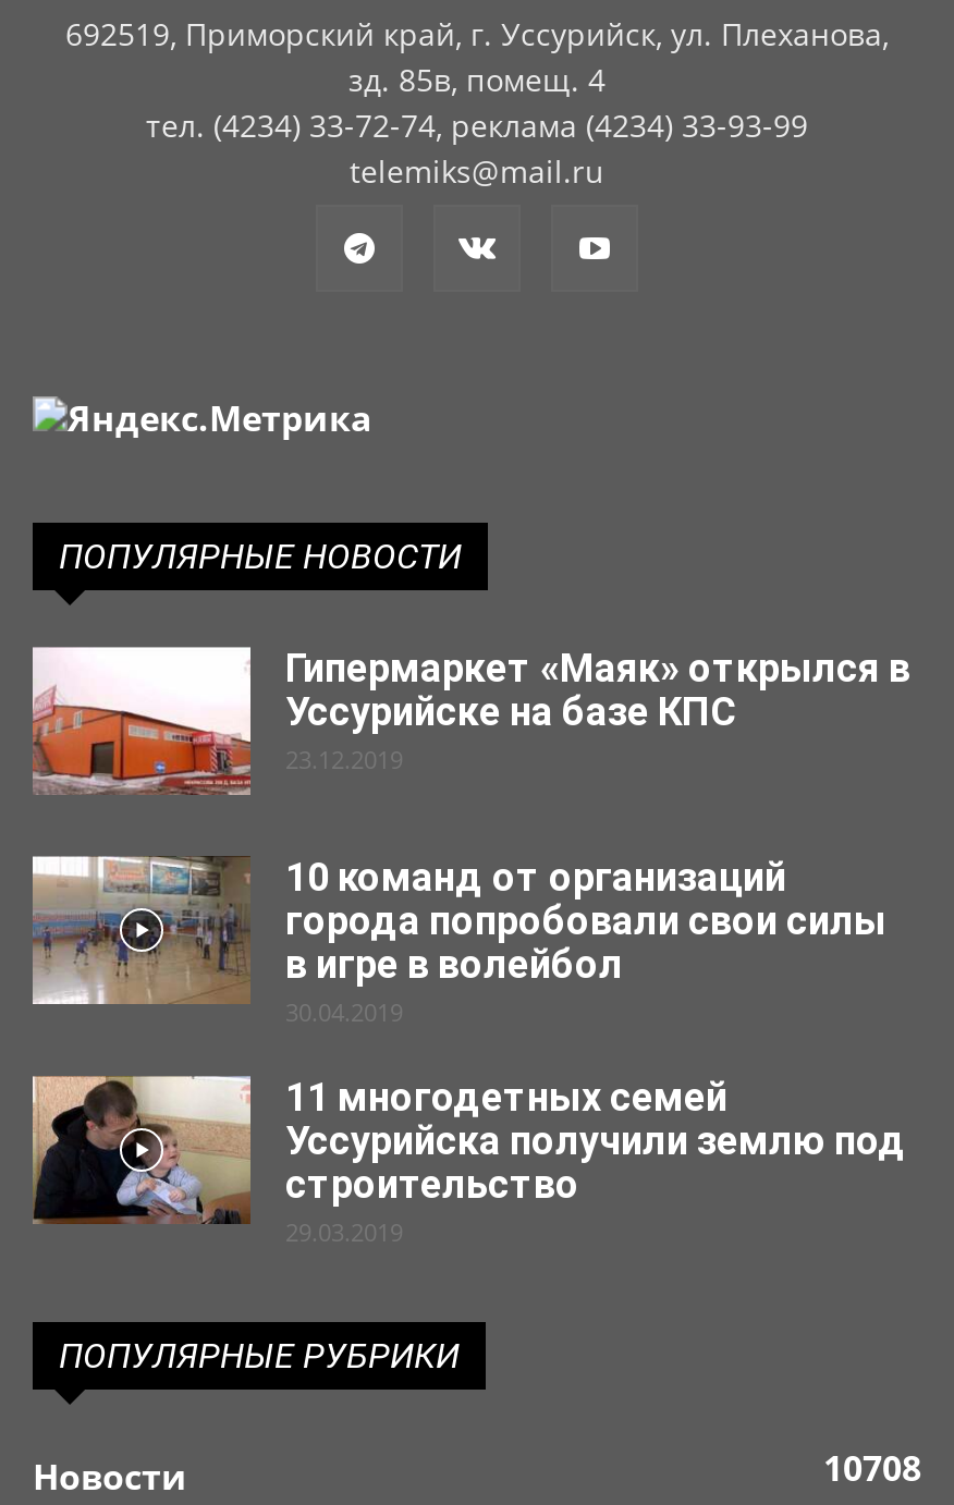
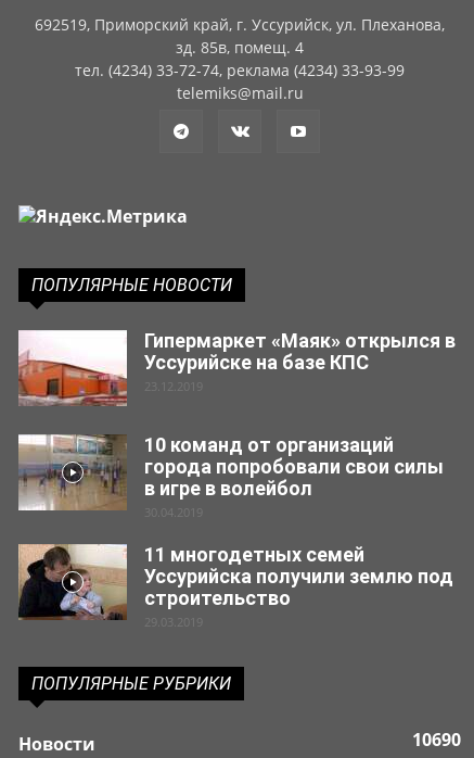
- 10708
+ 10690
